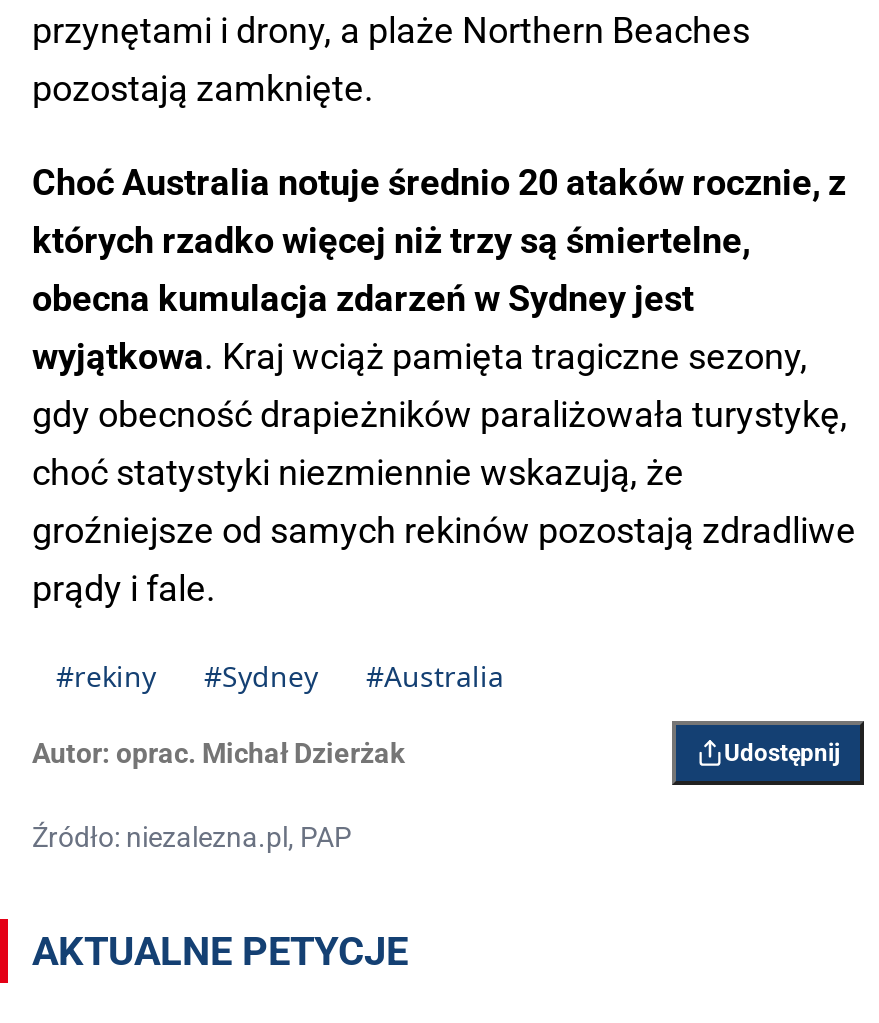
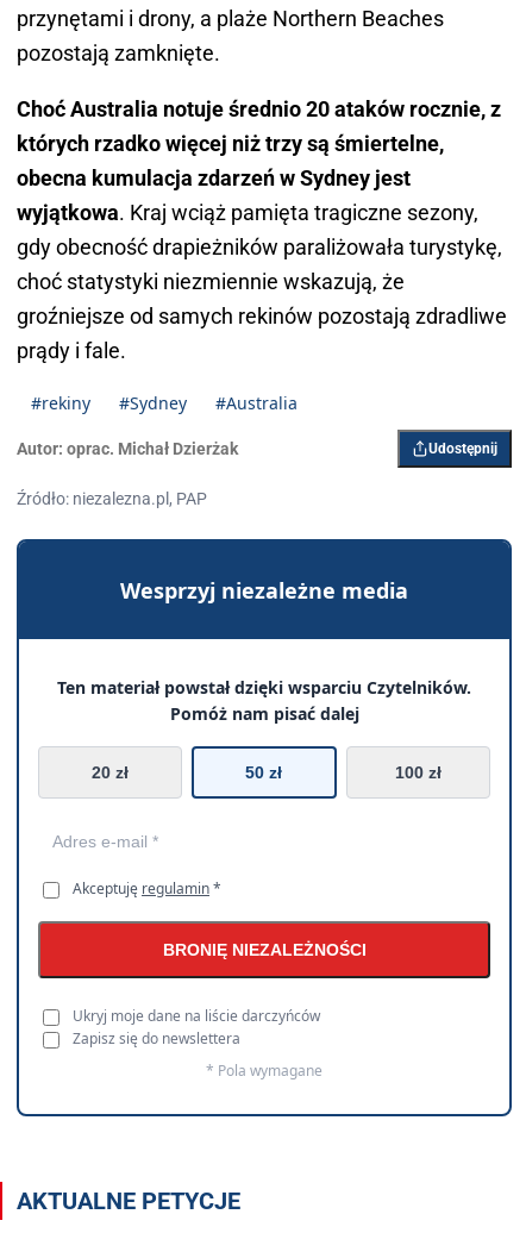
+ [image]
+ Wesprzyj niezależne media
+ Ten materiał powstał dzięki wsparciu Czytelników.
+ Pomóż nam pisać dalej
+ 20 zł
+ 50 zł
+ 100 zł

+ Akceptuję regulamin *
+ BRONIĘ NIEZALEŻNOŚCI
+ Ukryj moje dane na liście darczyńców
+ Zapisz się do newslettera
+ * Pola wymagane
